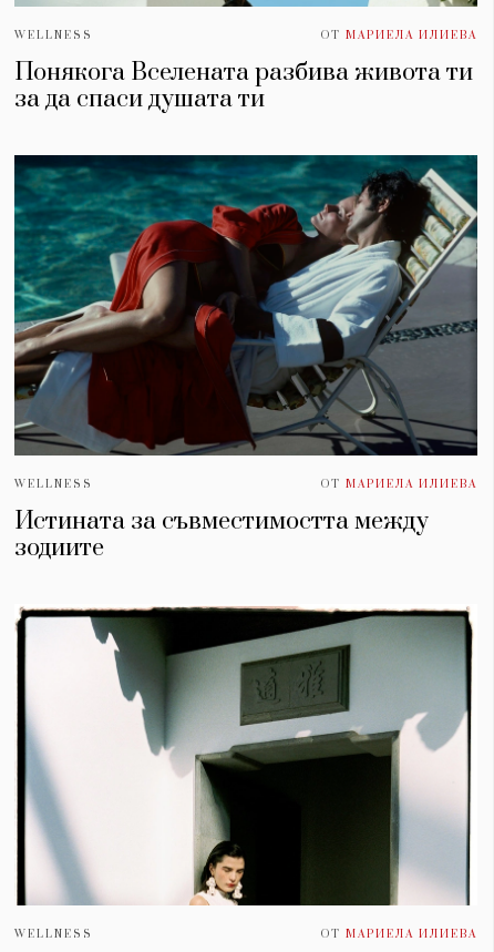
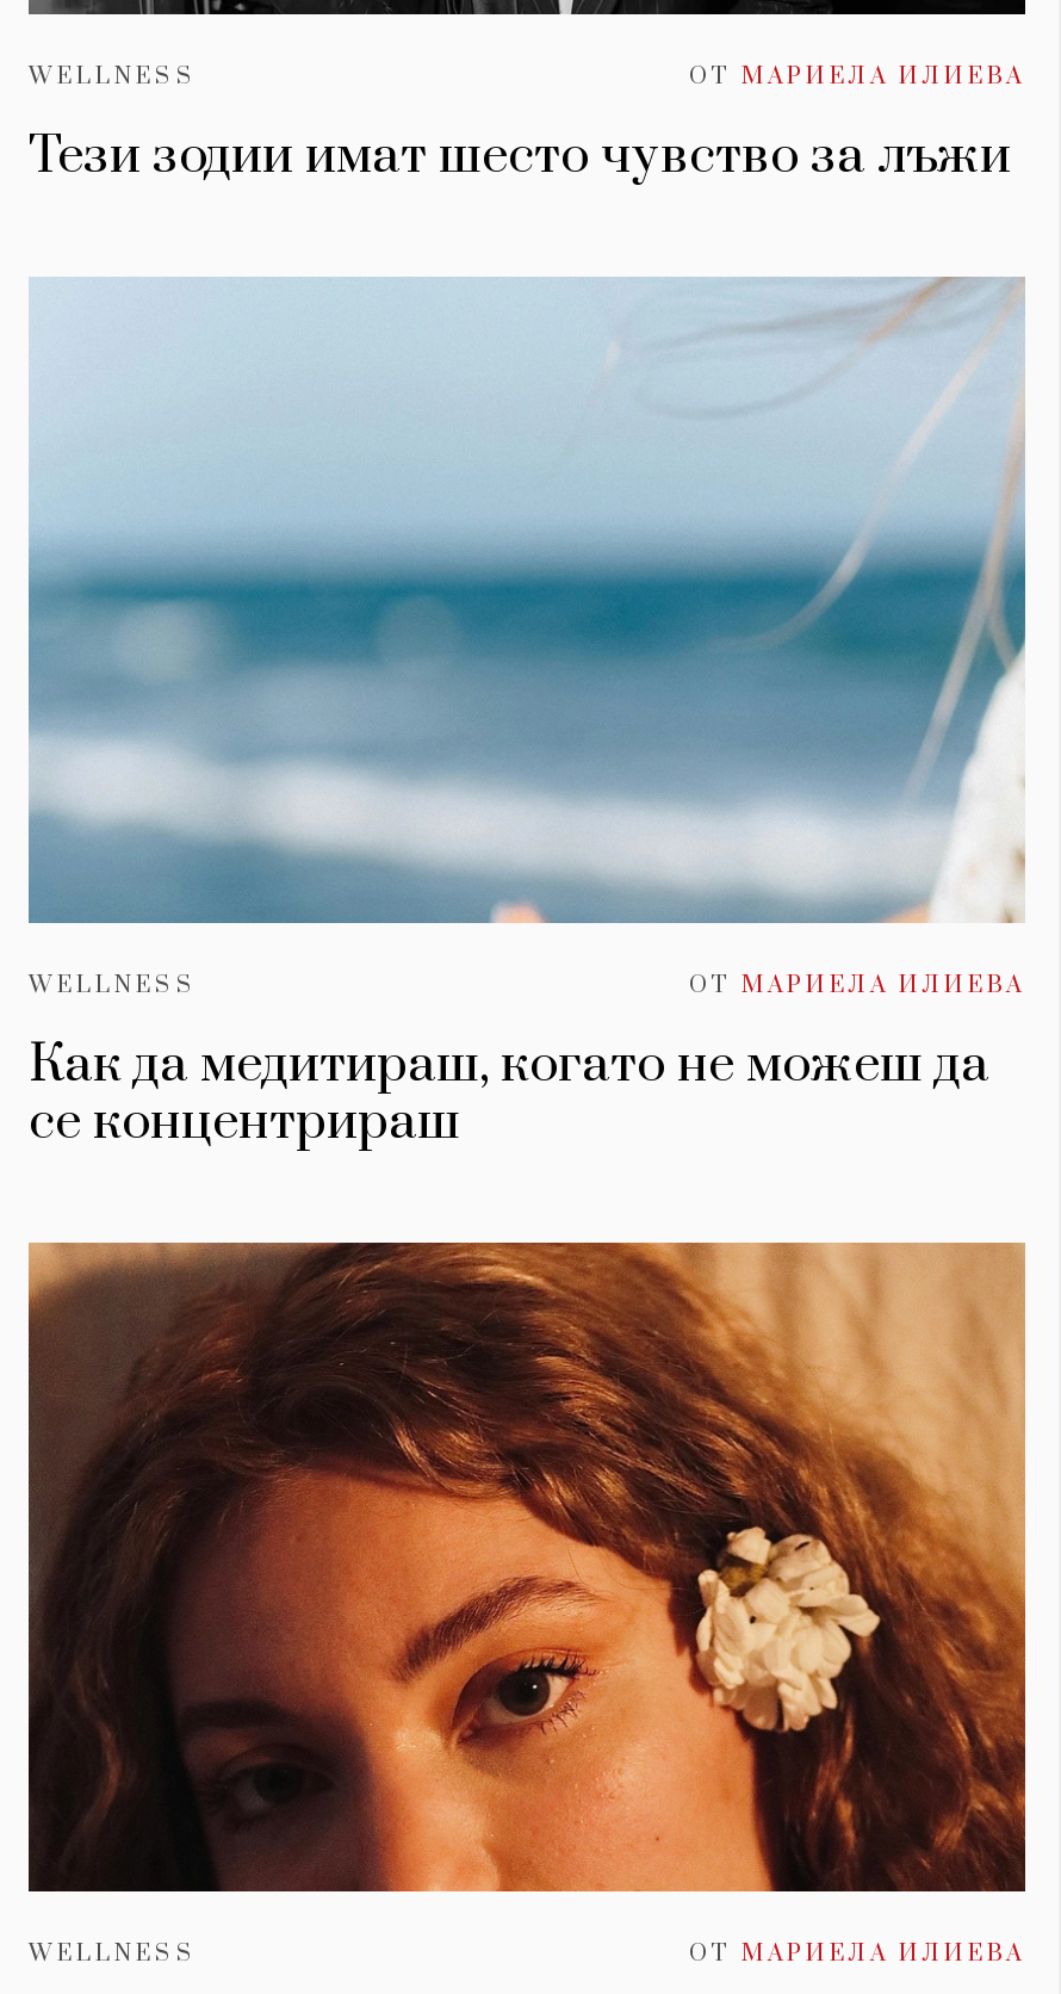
- Понякога Вселената разбива живота ти
- за да спаси душата ти
+ Тези зодии имат шесто чувство за лъжи

- [image]
+ [image]

- Истината за съвместимостта между
- зодиите
+ Как да медитираш, когато не можеш да
+ се концентрираш

- [image]
+ [image]
